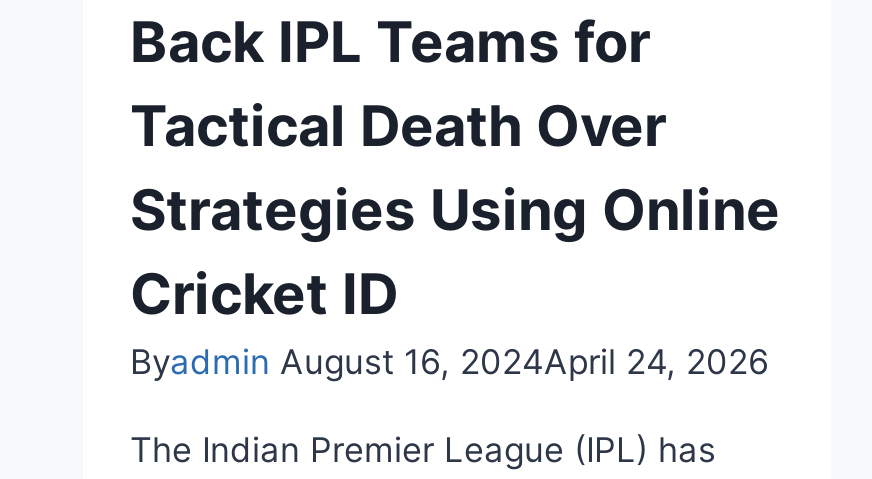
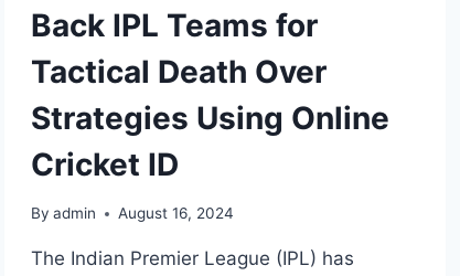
- Byadmin August 16, 2024April 24, 2026
+ By admin
+ August 16, 2024
